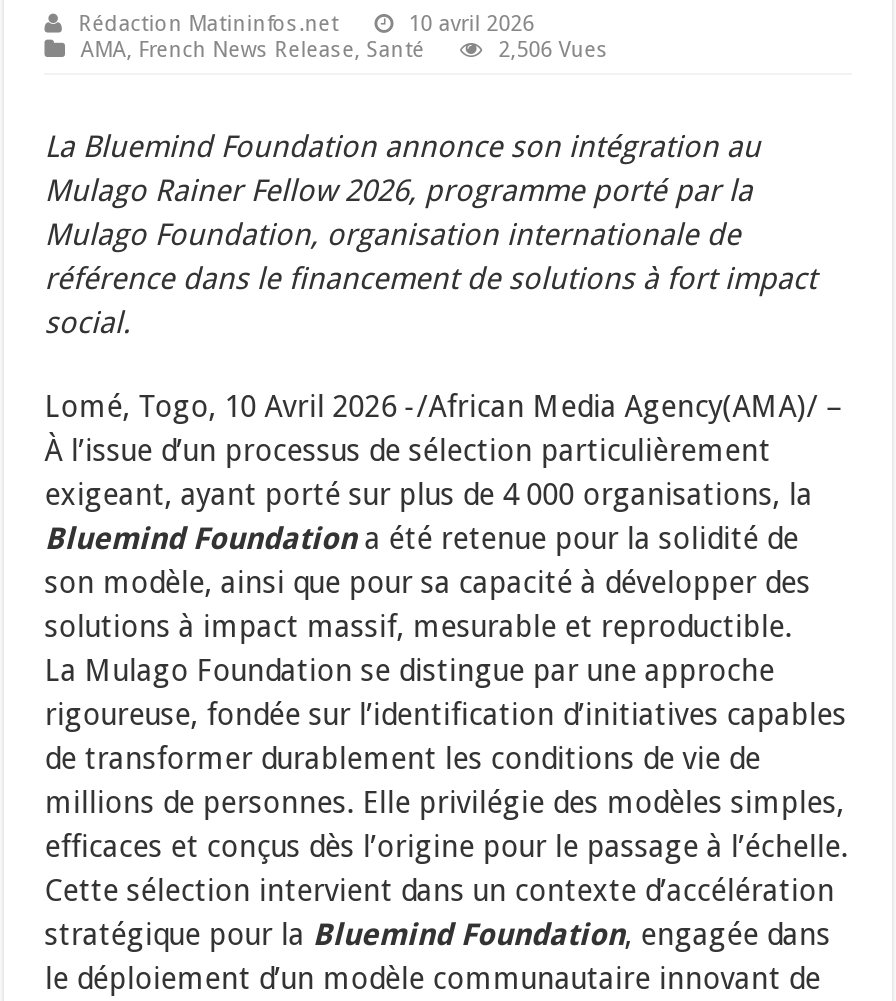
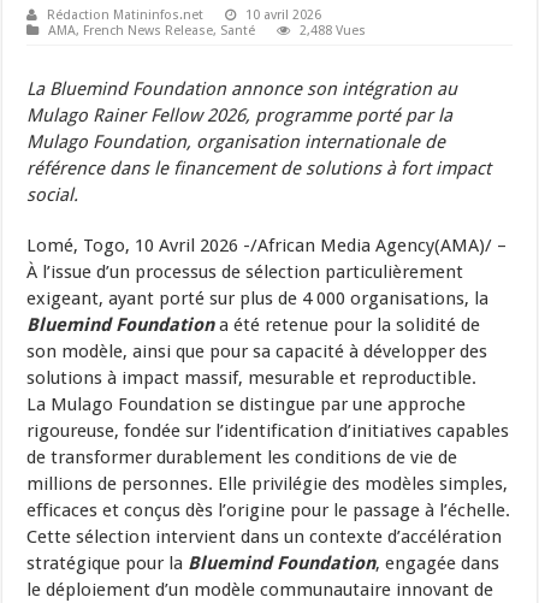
- 2,506 Vues
+ 2,488 Vues
